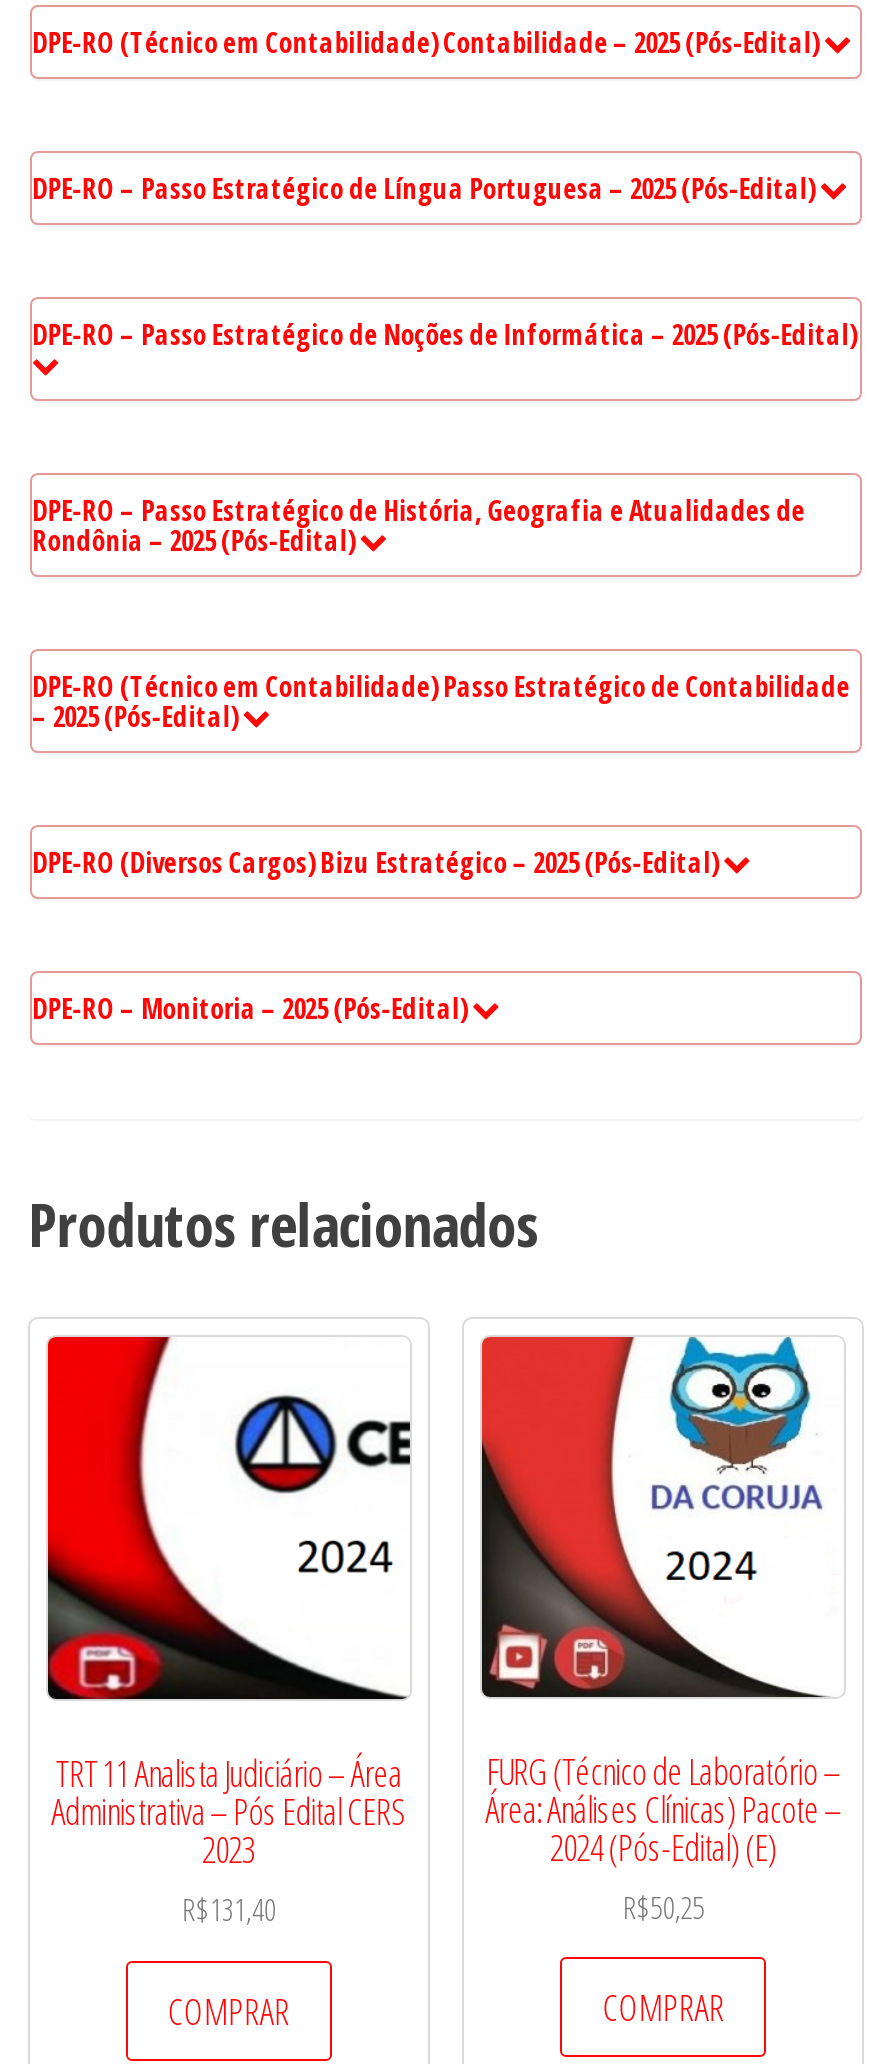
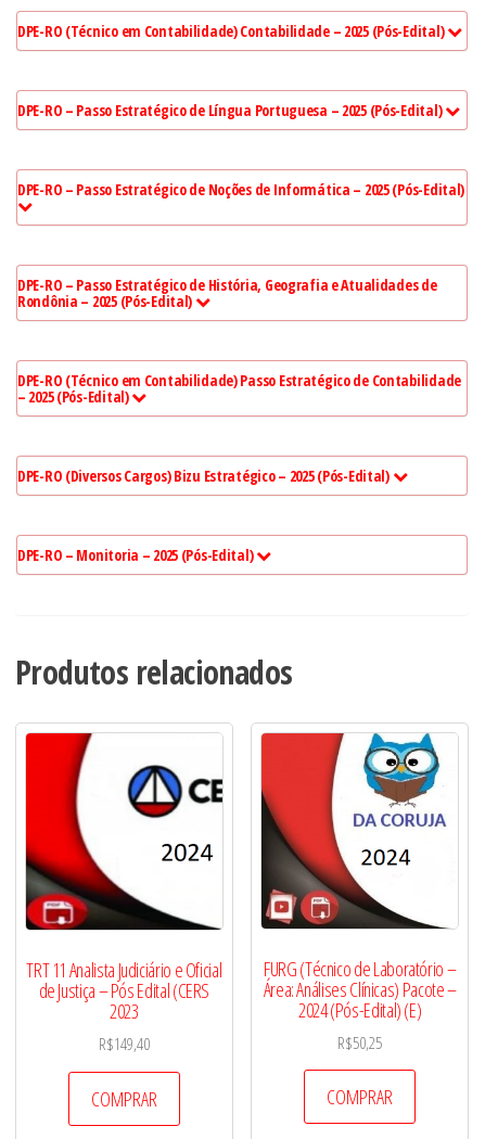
- TRT 11 Analista Judiciário – Área
- Administrativa – Pós Edital CERS
+ TRT 11 Analista Judiciário e Oficial
+ de Justiça – Pós Edital (CERS

- R$131,40
+ R$149,40
